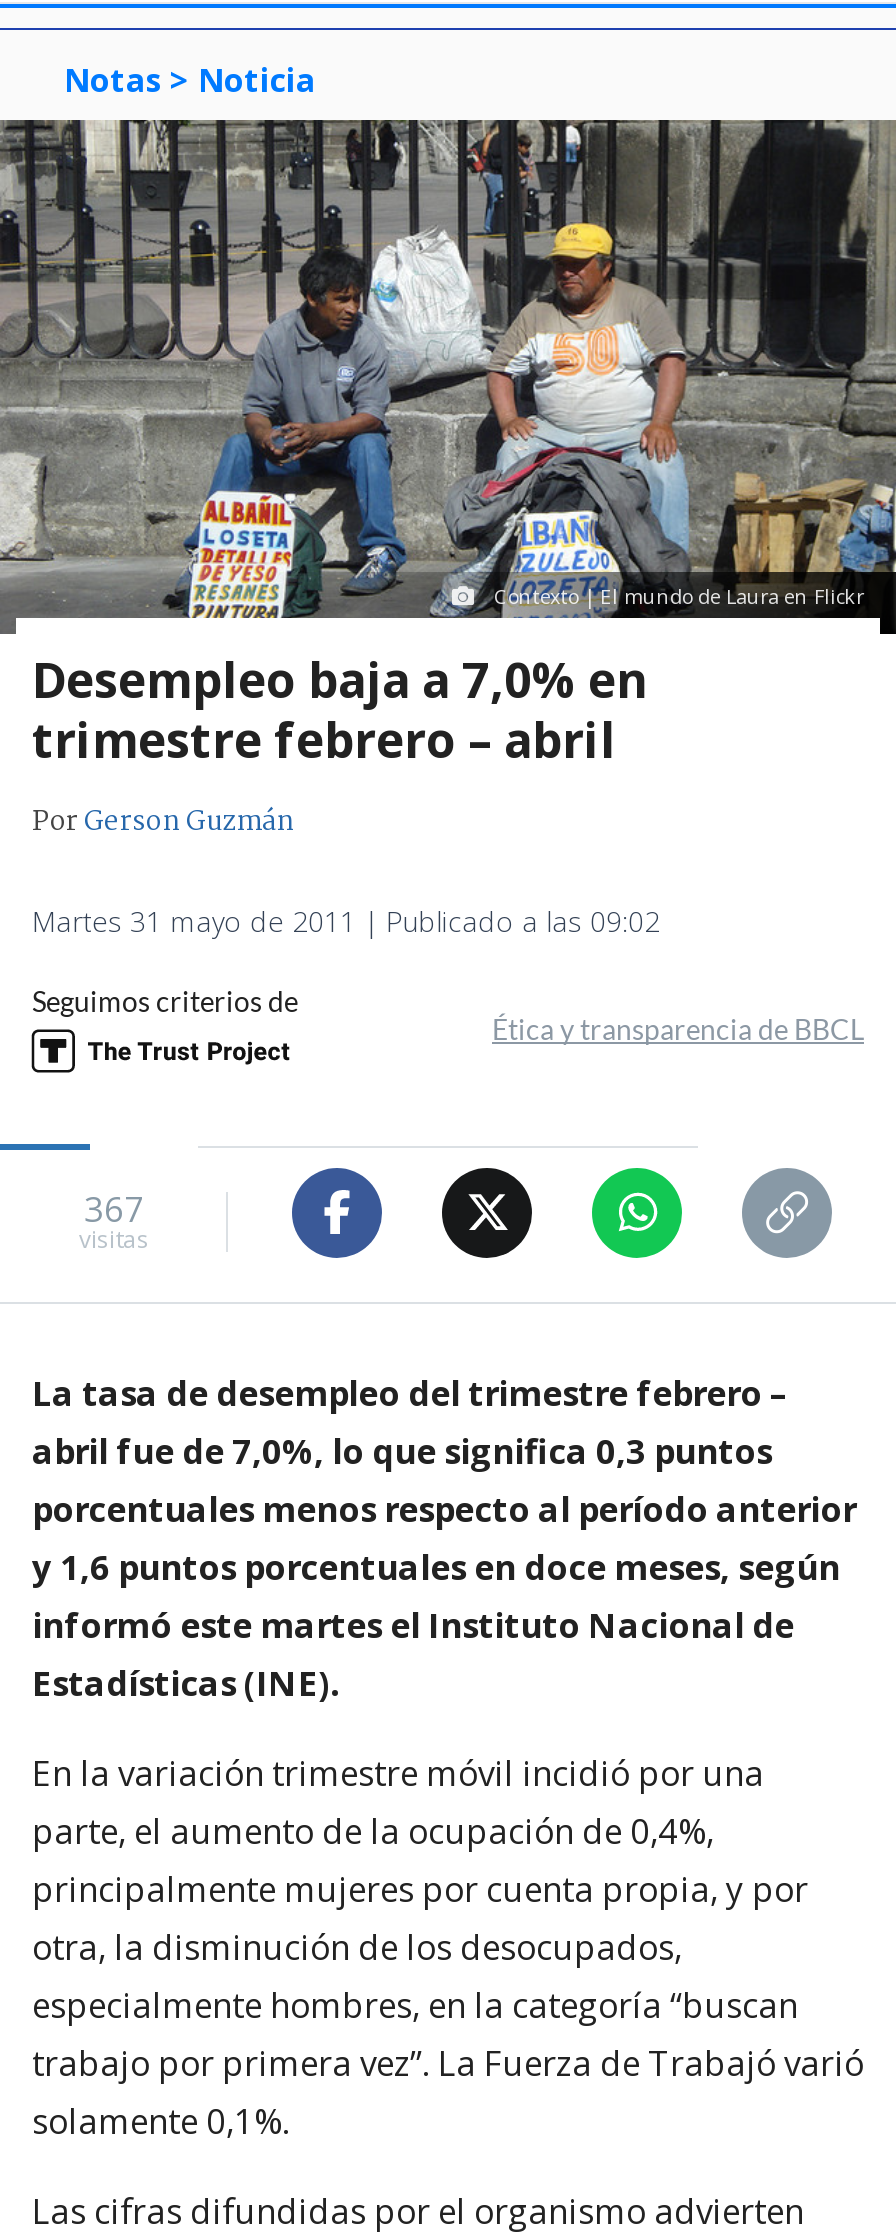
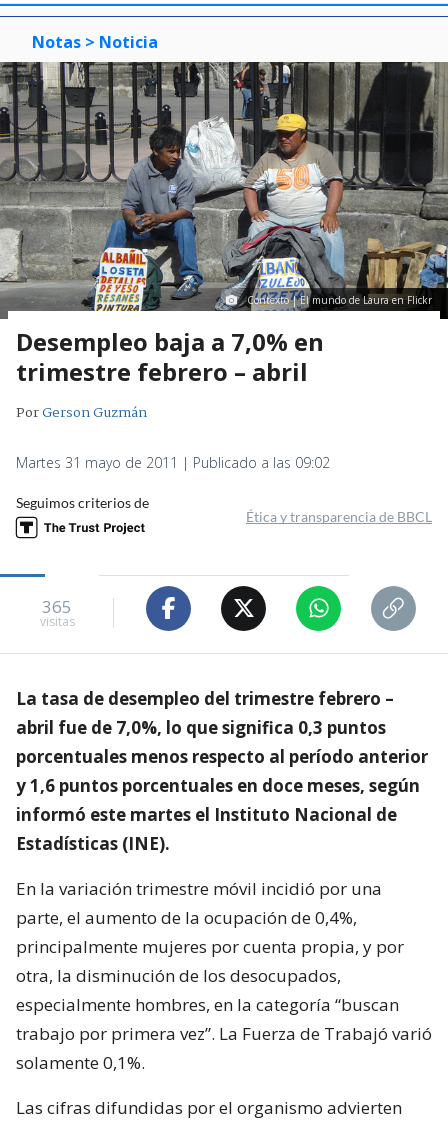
- 367
+ 365
